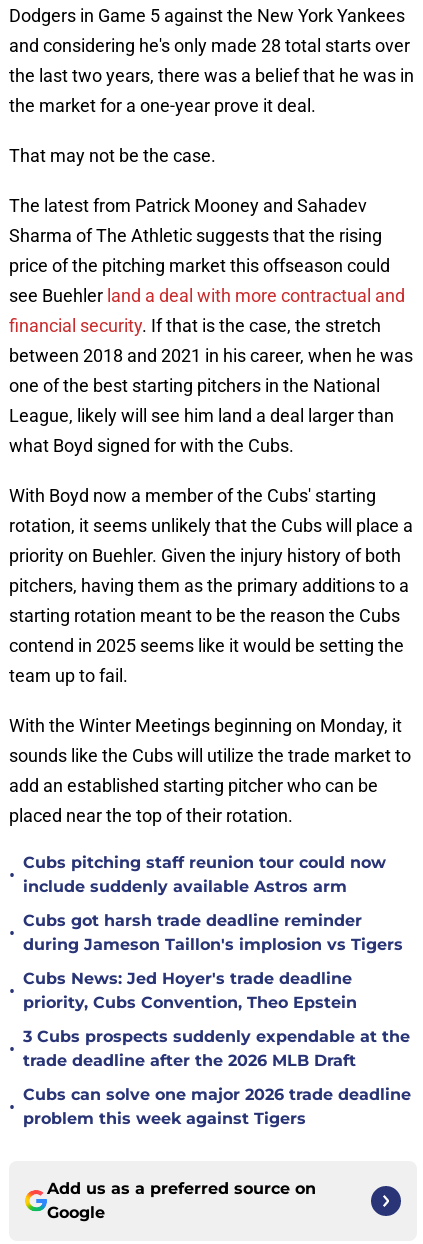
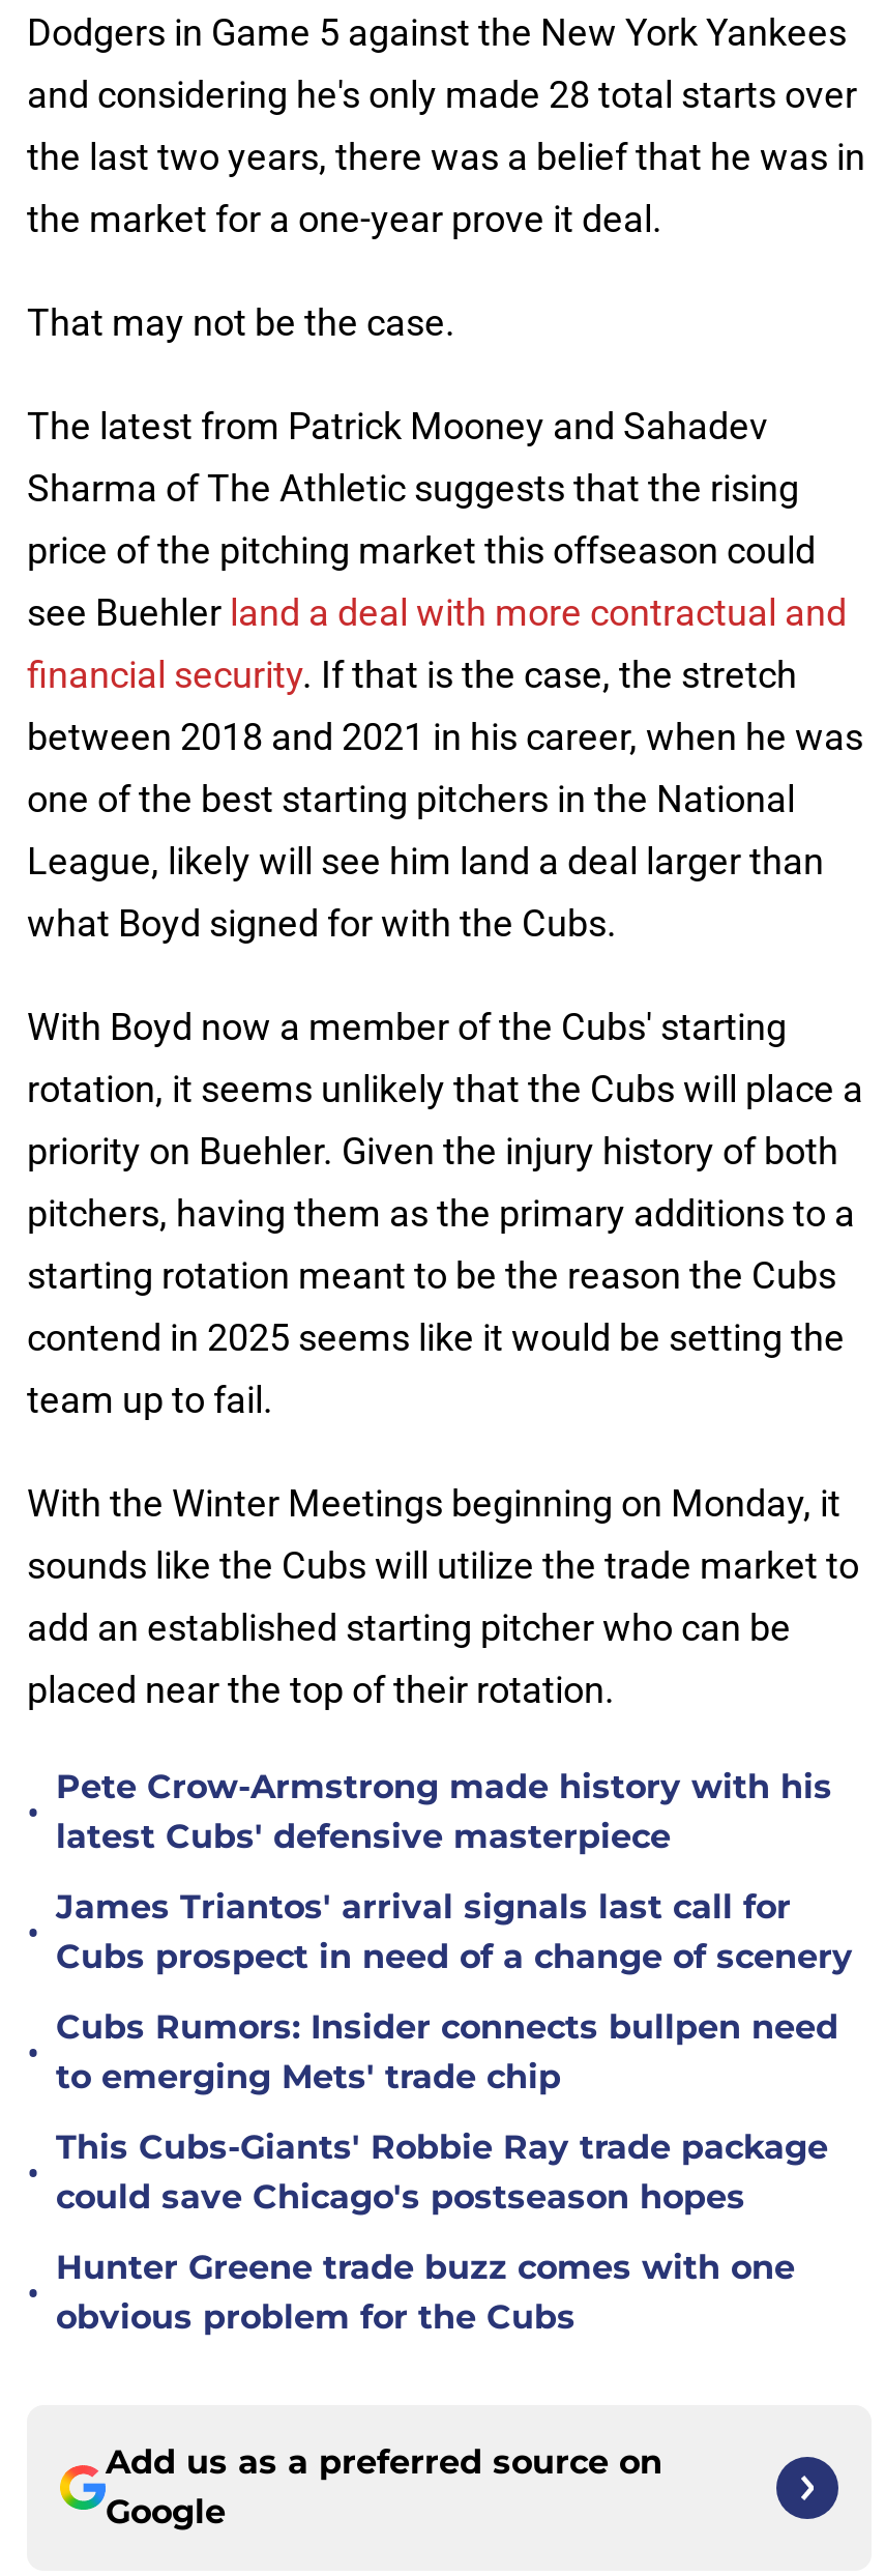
- Cubs pitching staff reunion tour could now
- include suddenly available Astros arm
+ Pete Crow-Armstrong made history with his
+ latest Cubs' defensive masterpiece

- Cubs got harsh trade deadline reminder
- during Jameson Taillon's implosion vs Tigers
+ James Triantos' arrival signals last call for
+ Cubs prospect in need of a change of scenery

- Cubs News: Jed Hoyer's trade deadline
- priority, Cubs Convention, Theo Epstein
+ Cubs Rumors: Insider connects bullpen need
+ to emerging Mets' trade chip

- 3 Cubs prospects suddenly expendable at the
- trade deadline after the 2026 MLB Draft
+ This Cubs-Giants' Robbie Ray trade package
+ could save Chicago's postseason hopes

- Cubs can solve one major 2026 trade deadline
- problem this week against Tigers
+ Hunter Greene trade buzz comes with one
+ obvious problem for the Cubs
